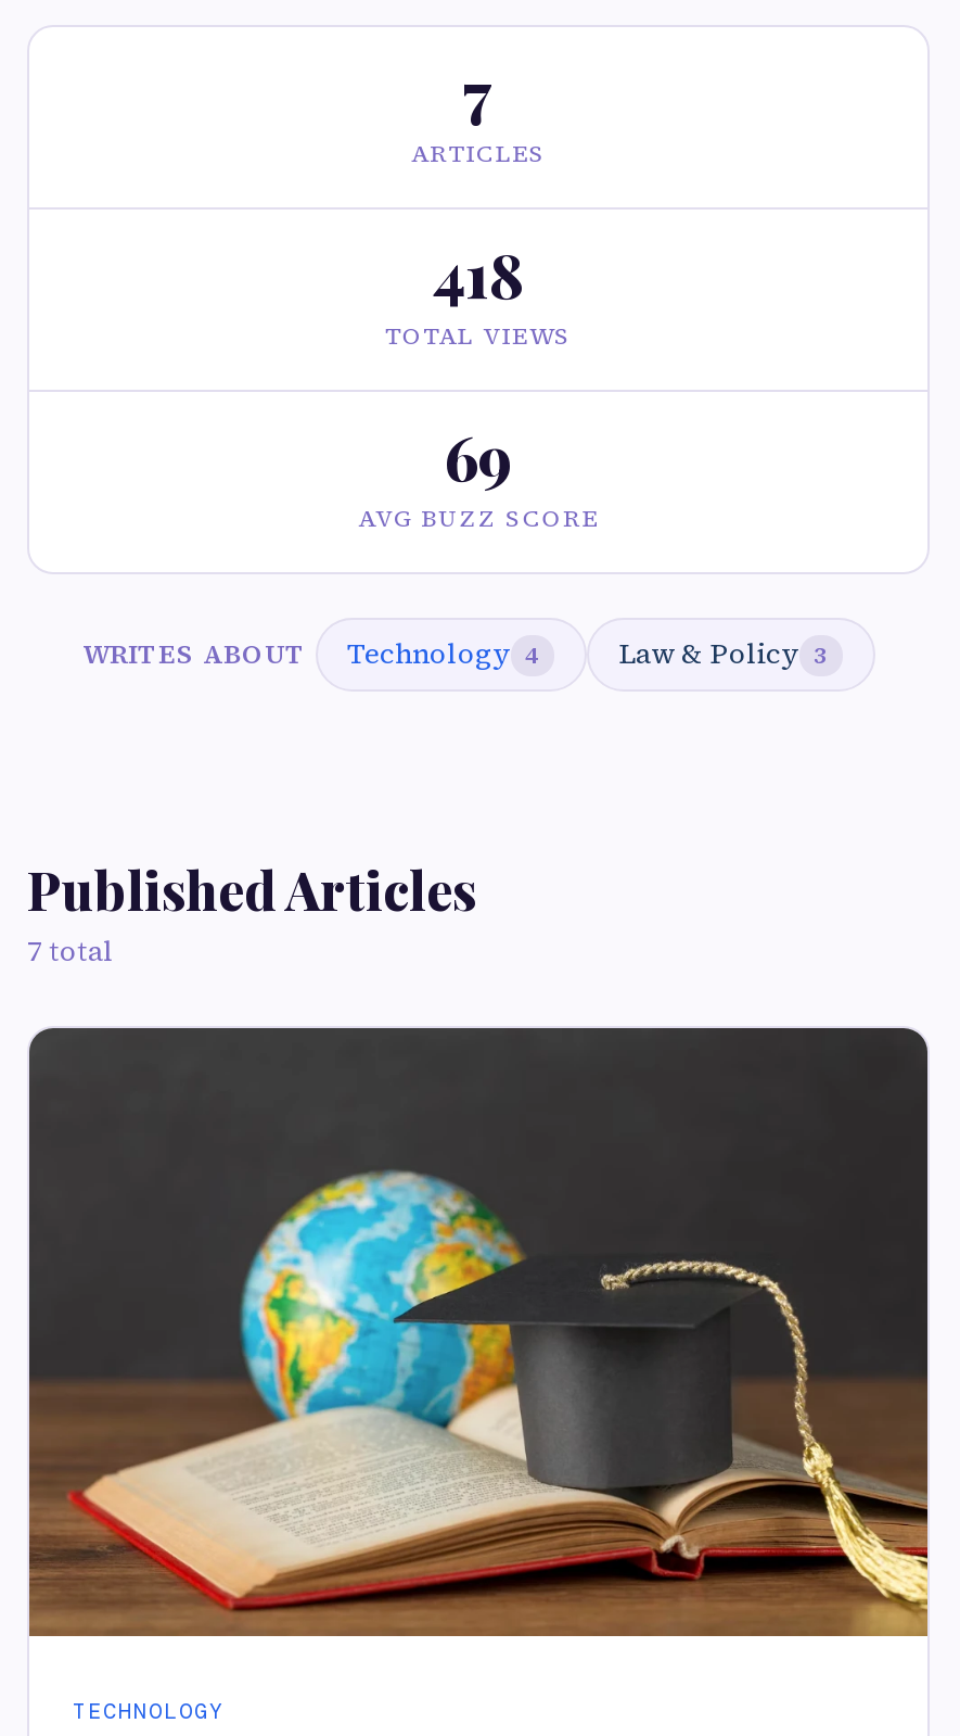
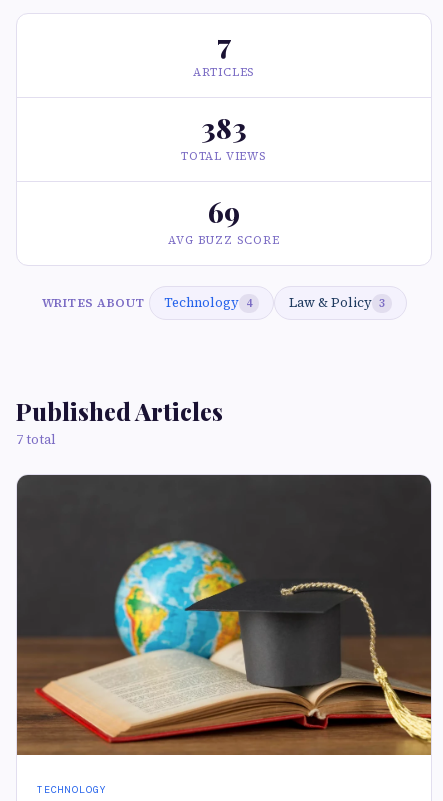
- 418
+ 383
